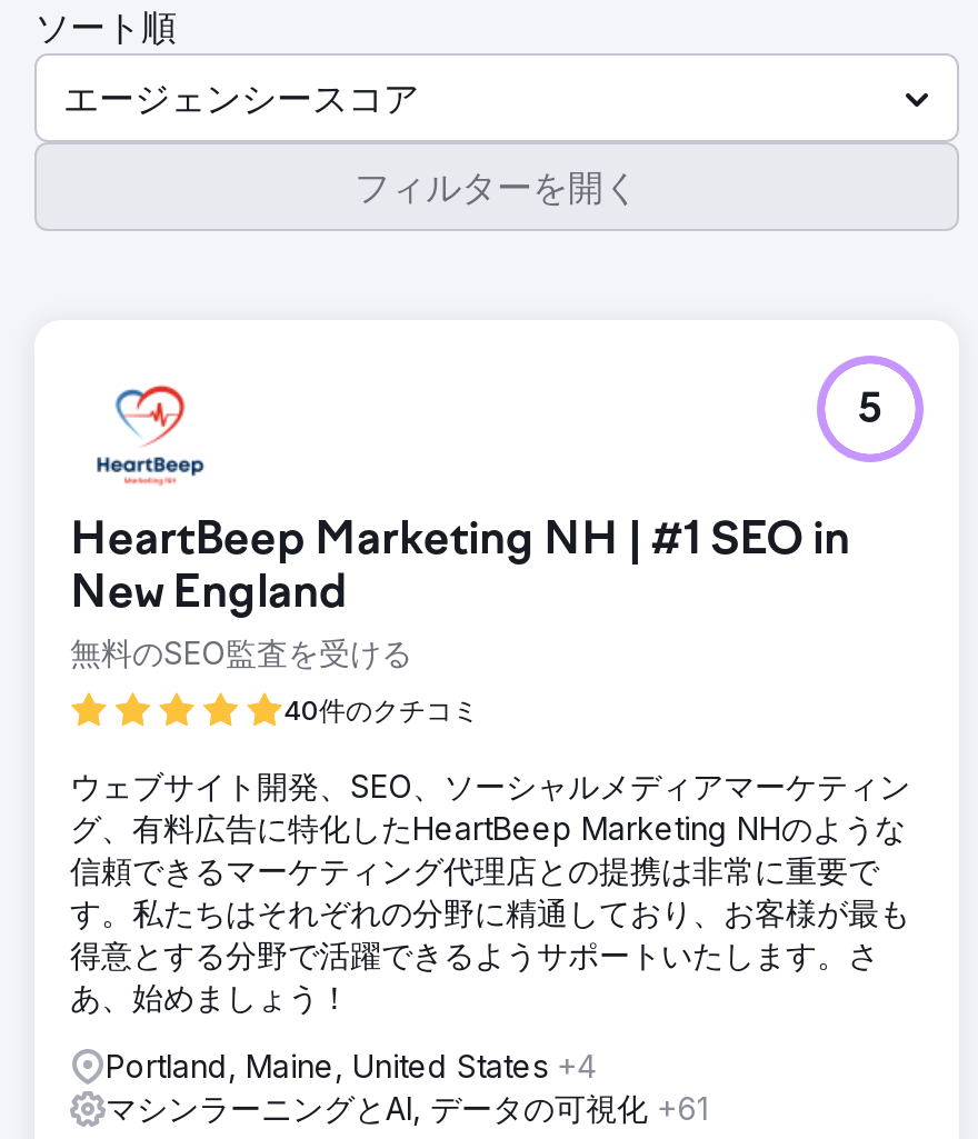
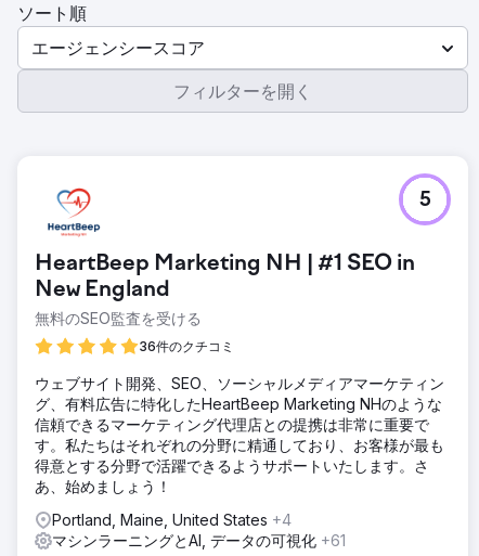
- 40件のクチコミ
+ 36件のクチコミ
